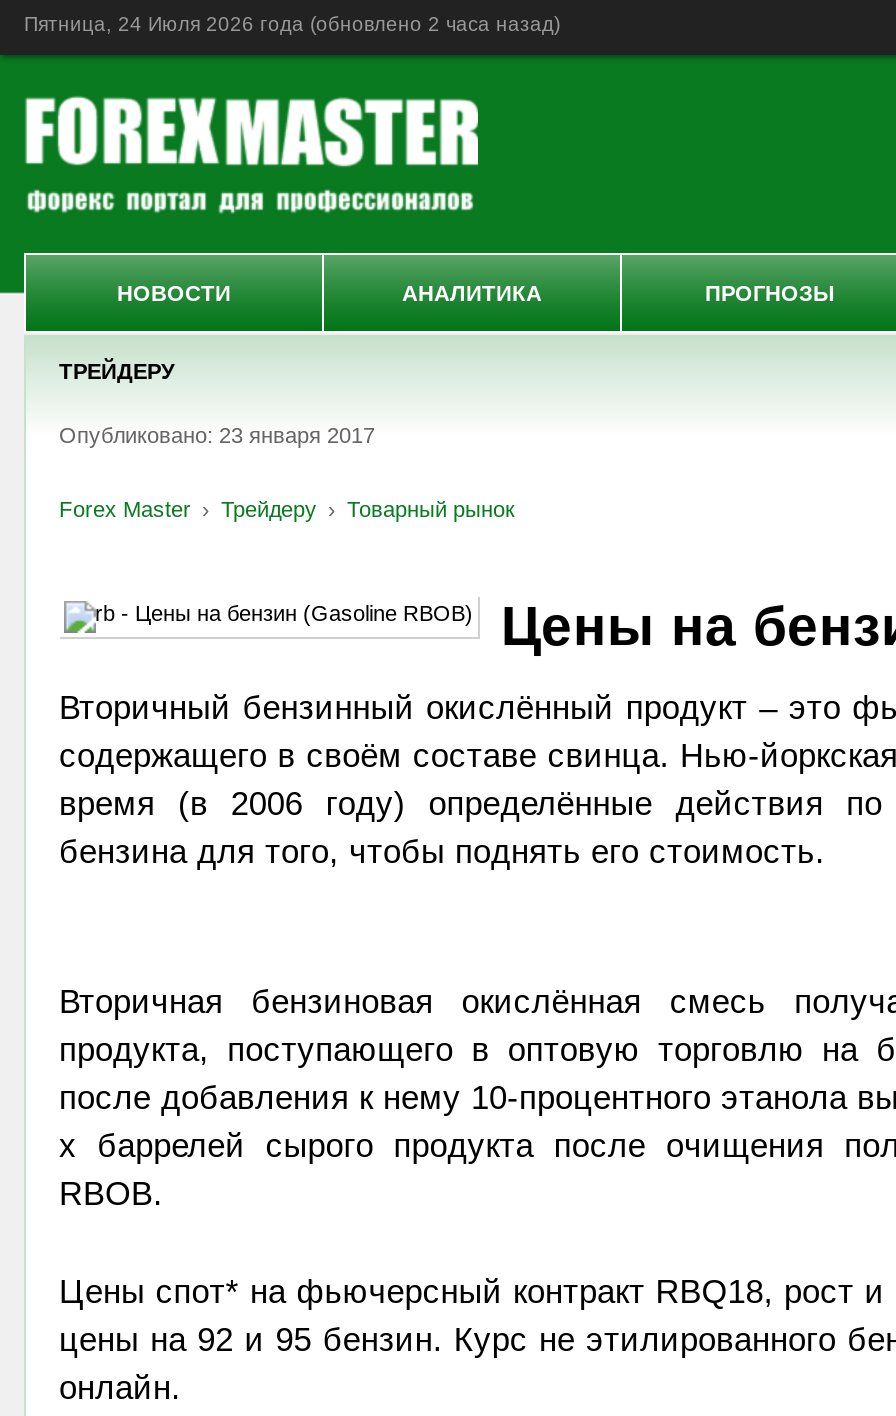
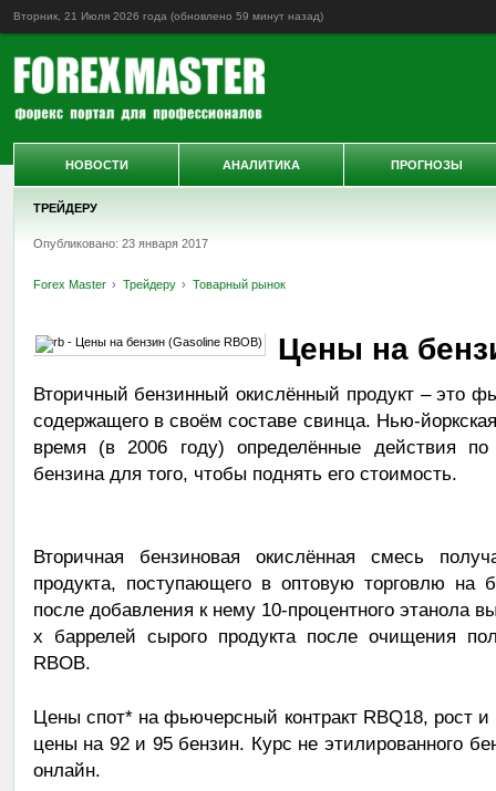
- Пятница, 24 Июля 2026 года (обновлено 2 часа назад)
+ Вторник, 21 Июля 2026 года (обновлено 59 минут назад)
